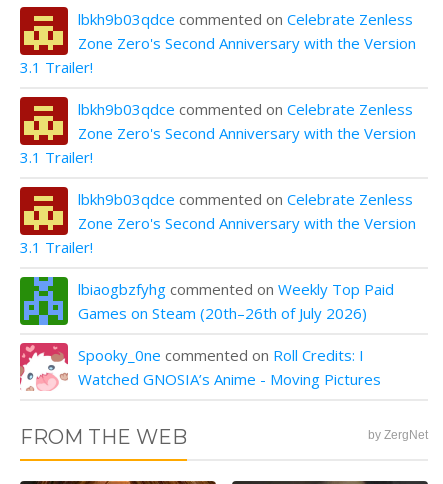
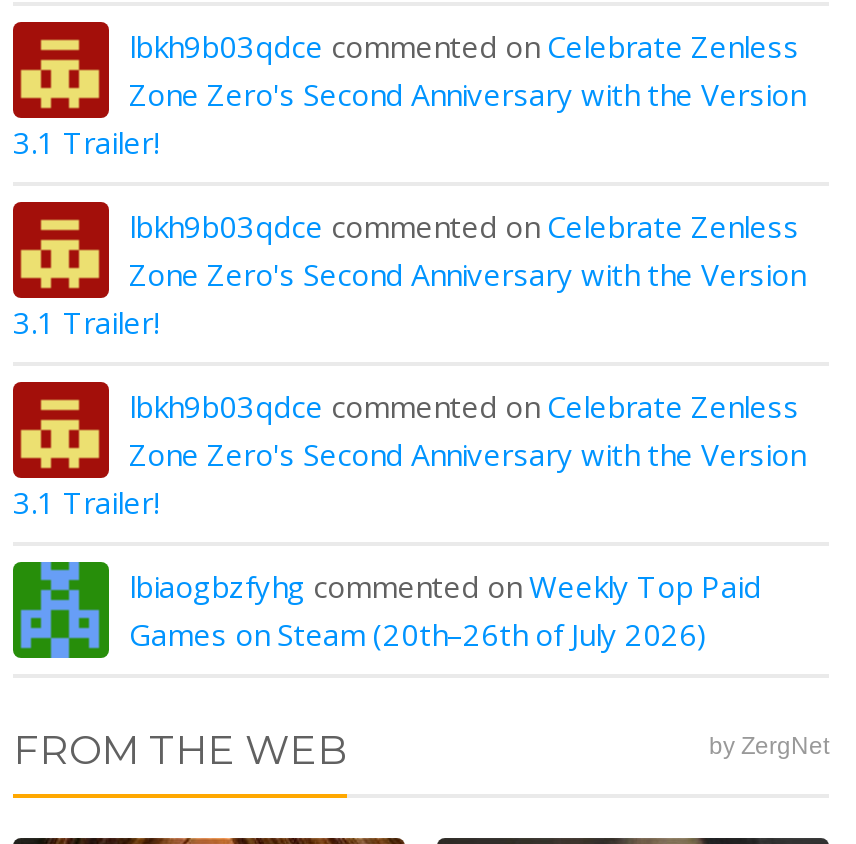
- [image]
- Spooky_0ne commented on Roll Credits: I
- Watched GNOSIA’s Anime - Moving Pictures
